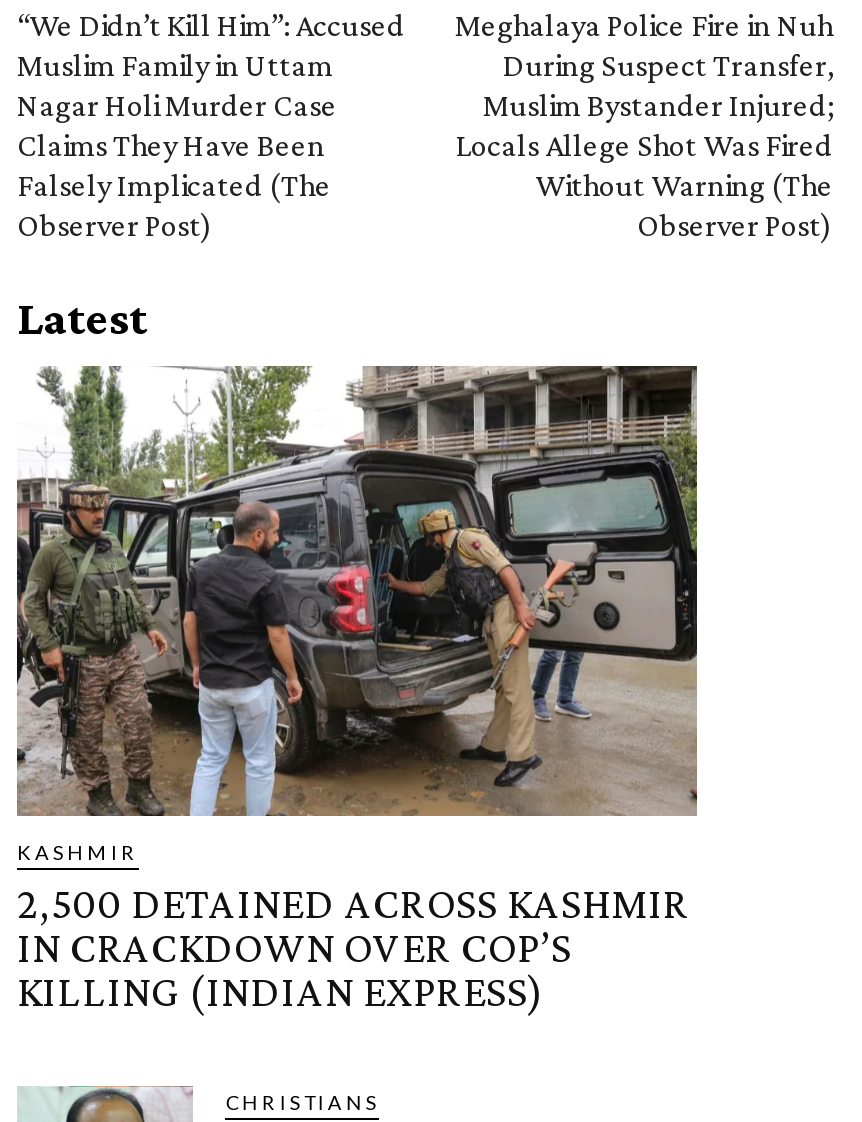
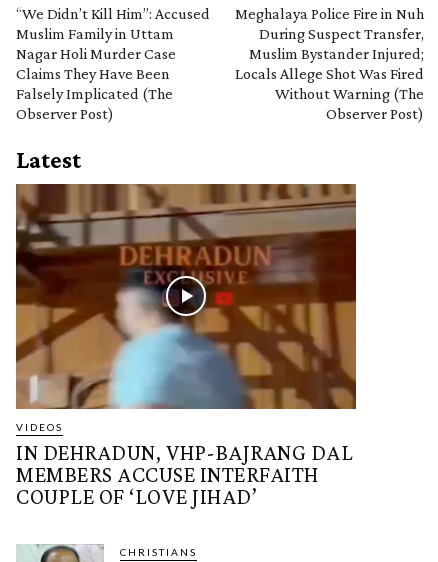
- [image]
- KASHMIR
- 2,500 DETAINED ACROSS KASHMIR
- IN CRACKDOWN OVER COP’S
- KILLING (INDIAN EXPRESS)
+ [image]
+ VIDEOS
+ IN DEHRADUN, VHP-BAJRANG DAL
+ MEMBERS ACCUSE INTERFAITH
+ COUPLE OF ‘LOVE JIHAD’
